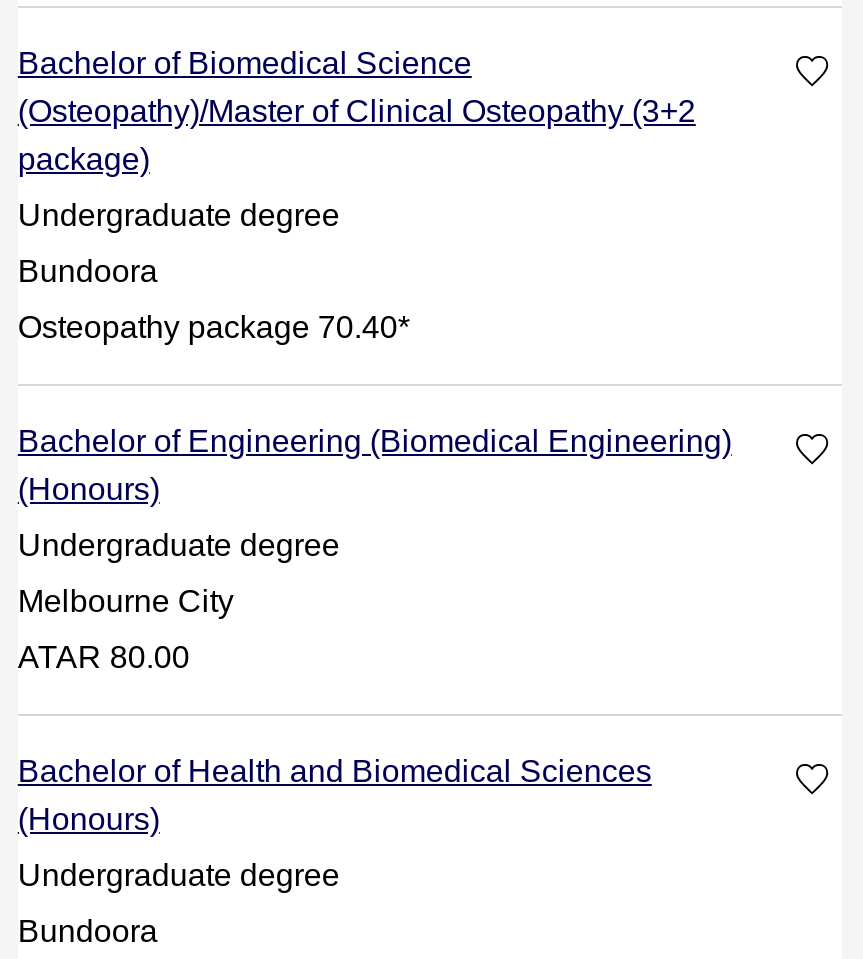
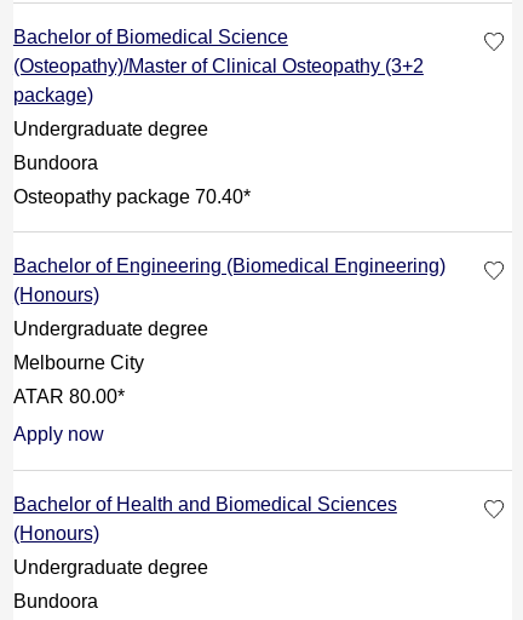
- ATAR 80.00
+ ATAR 80.00*
+ Apply now
